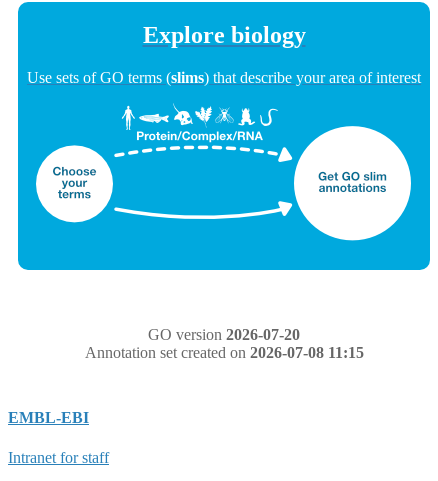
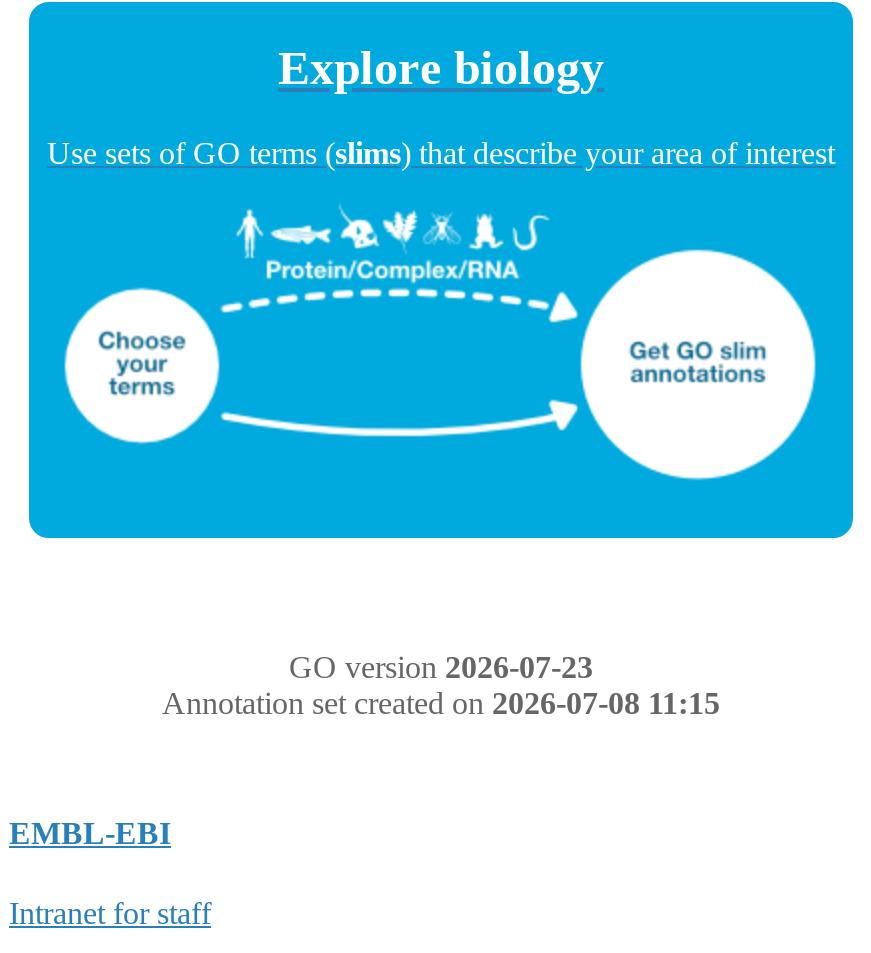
- GO version 2026-07-20
+ GO version 2026-07-23
